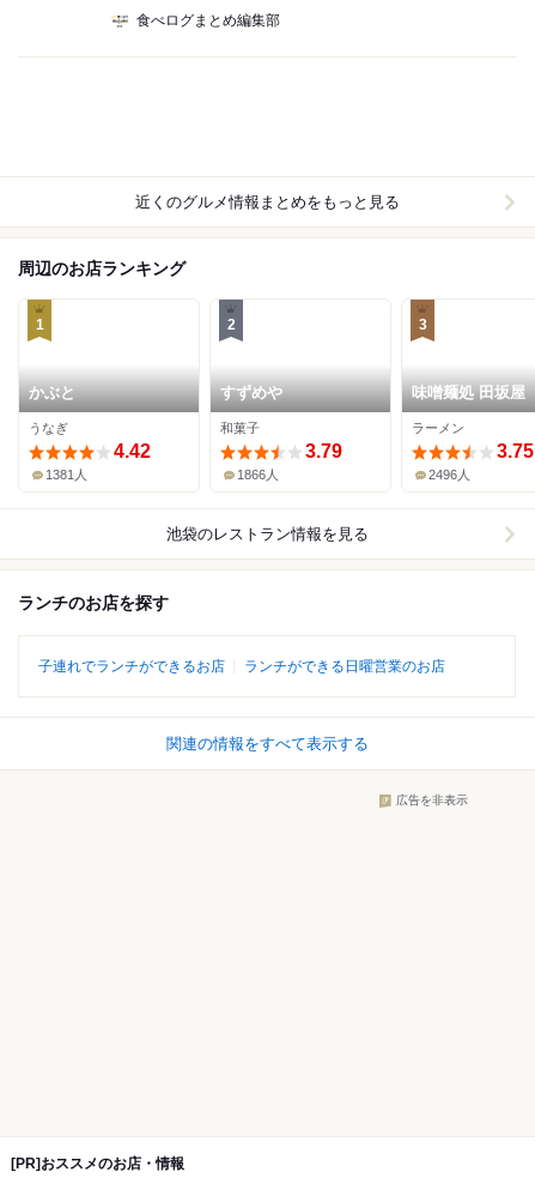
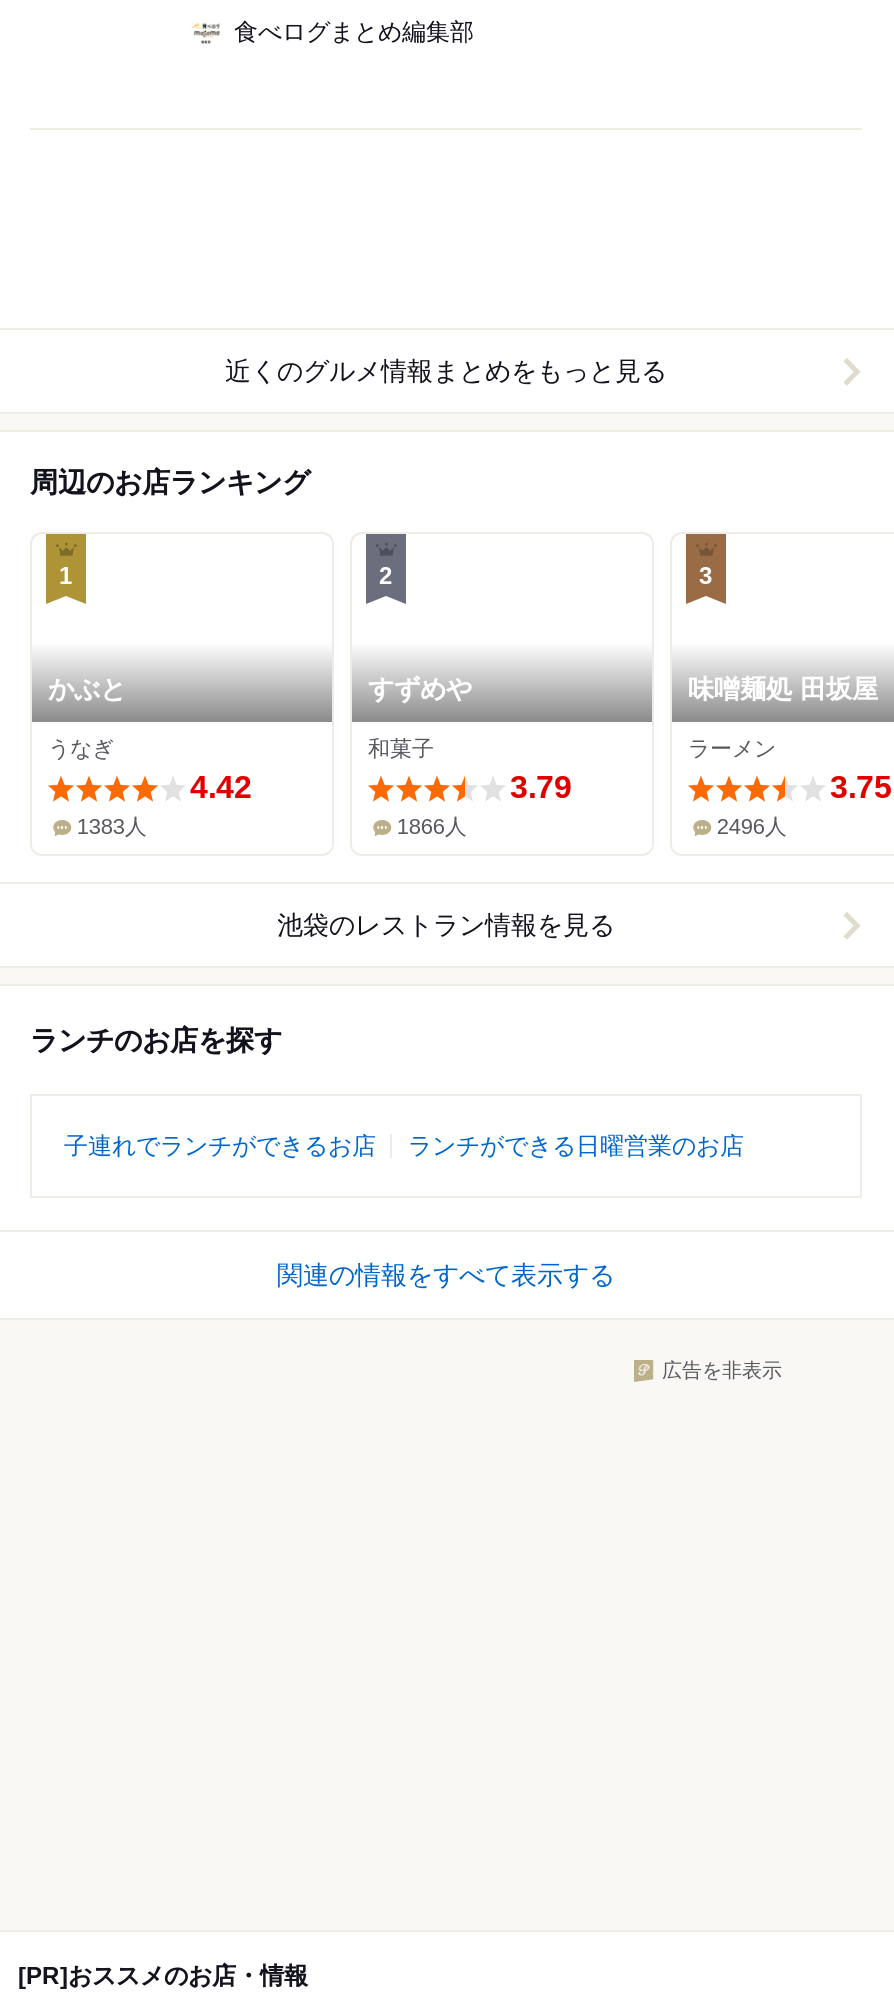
- 1381人
+ 1383人
